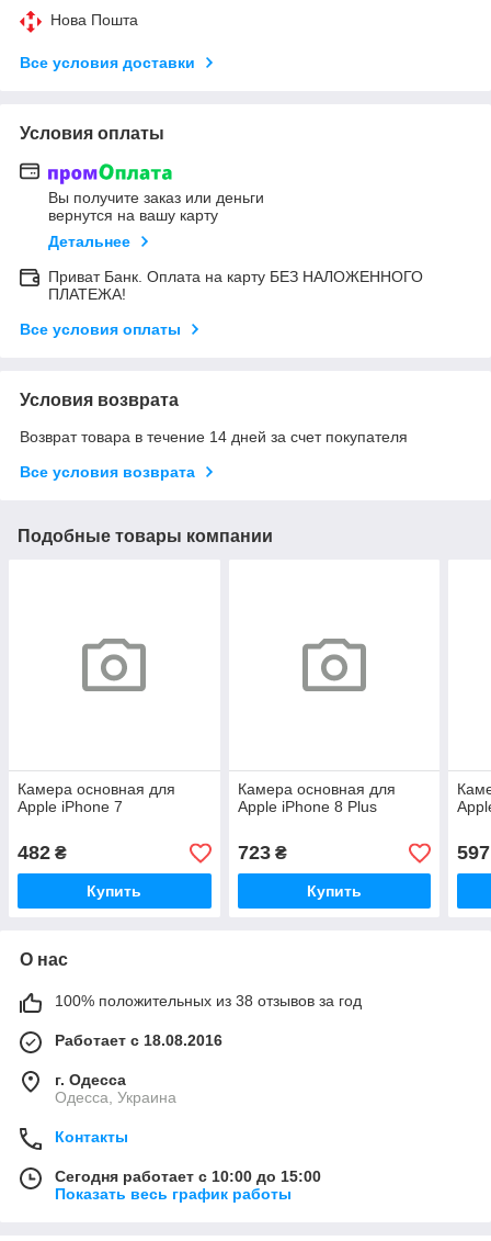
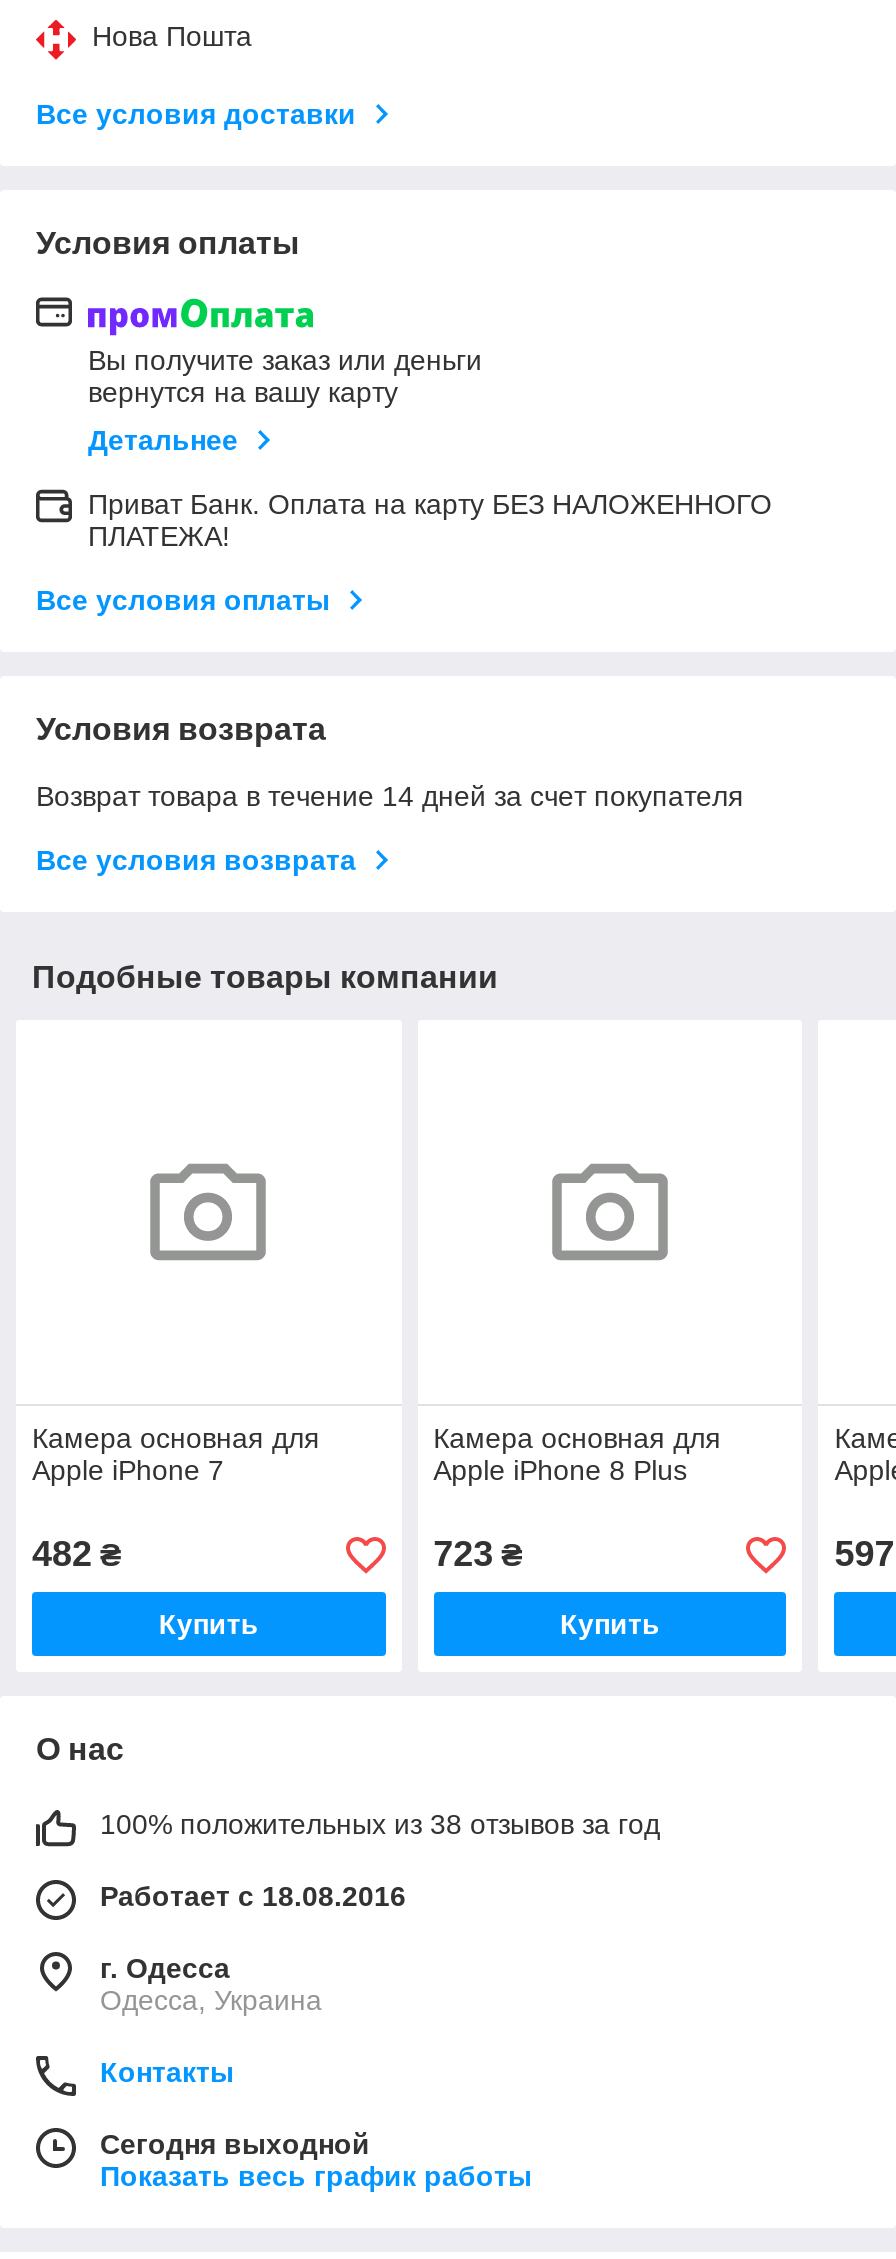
- Сегодня работает с 10:00 до 15:00
+ Сегодня выходной
